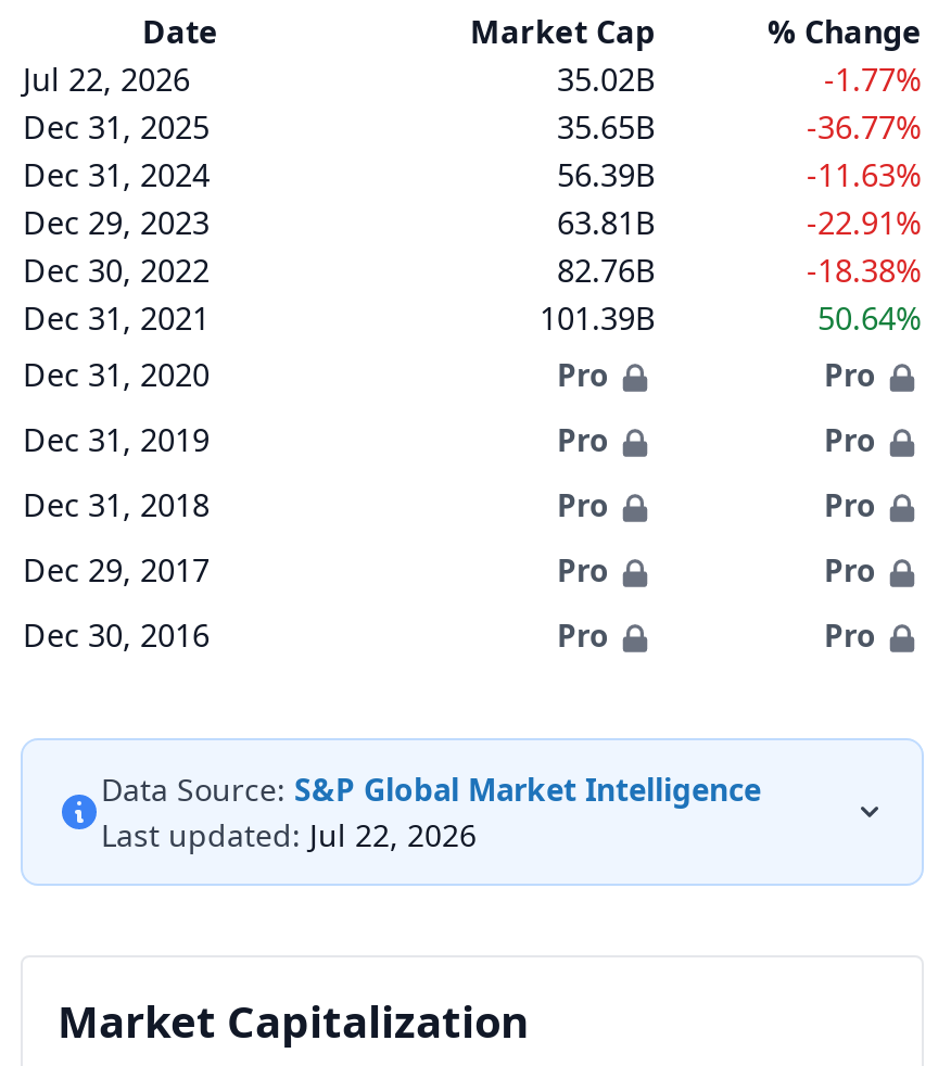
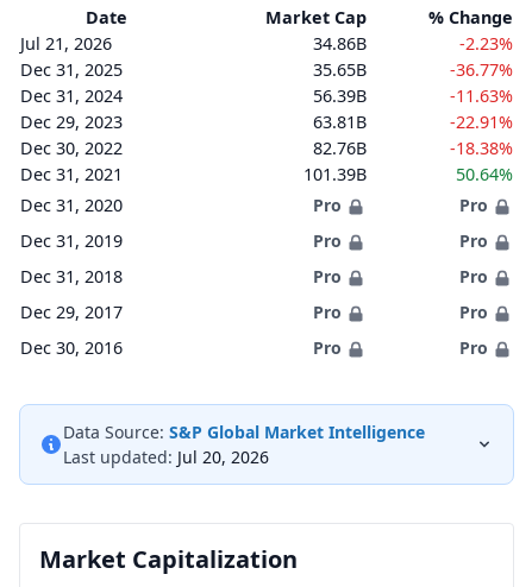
- Jul 22, 2026
- 35.02B
- -1.77%
+ Jul 21, 2026
+ 34.86B
+ -2.23%

- Last updated: Jul 22, 2026
+ Last updated: Jul 20, 2026
